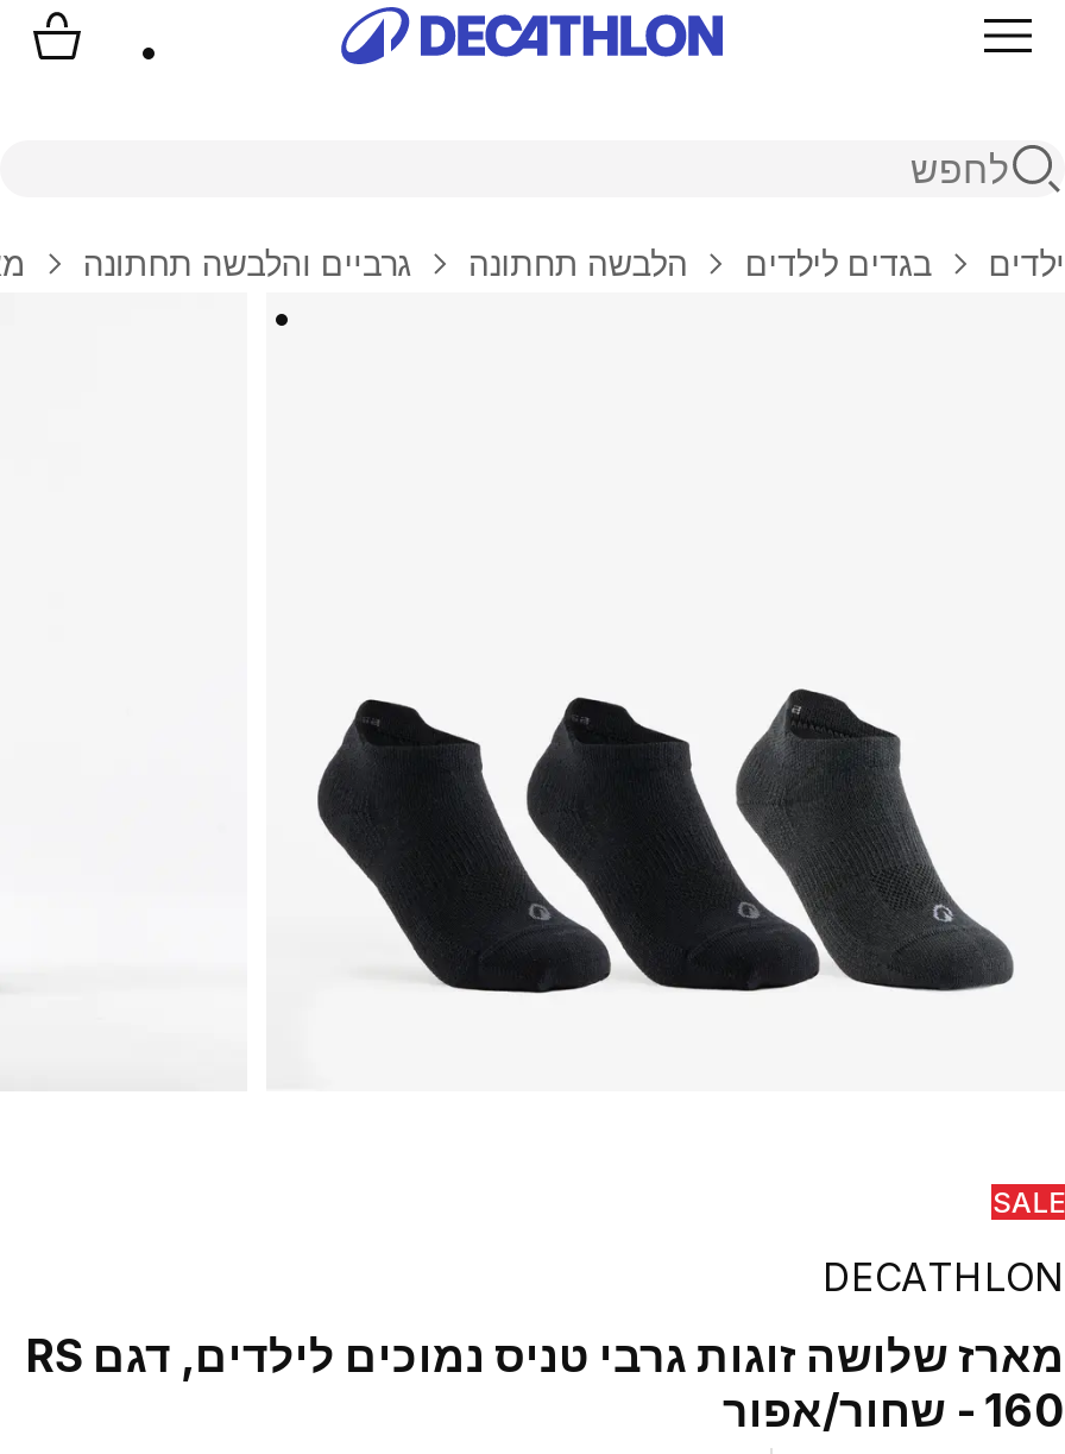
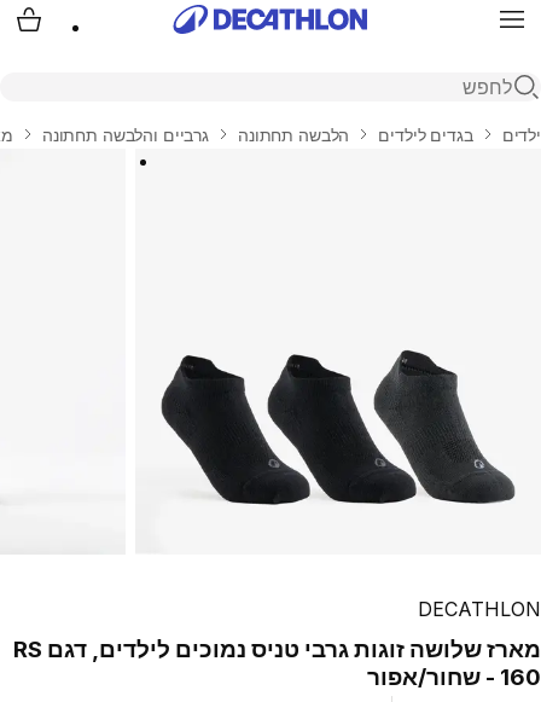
- SALE
